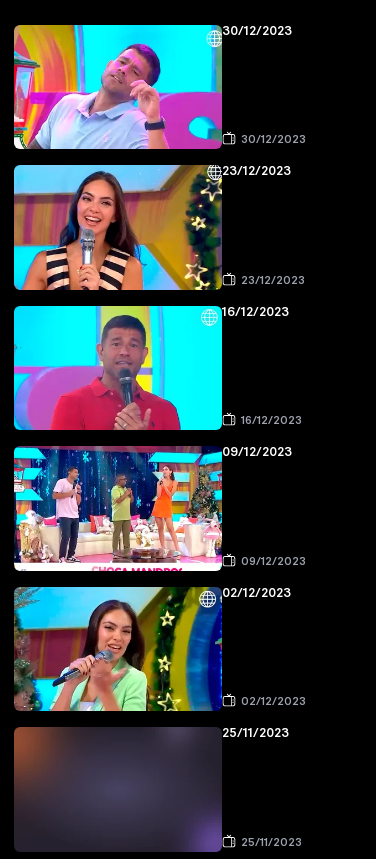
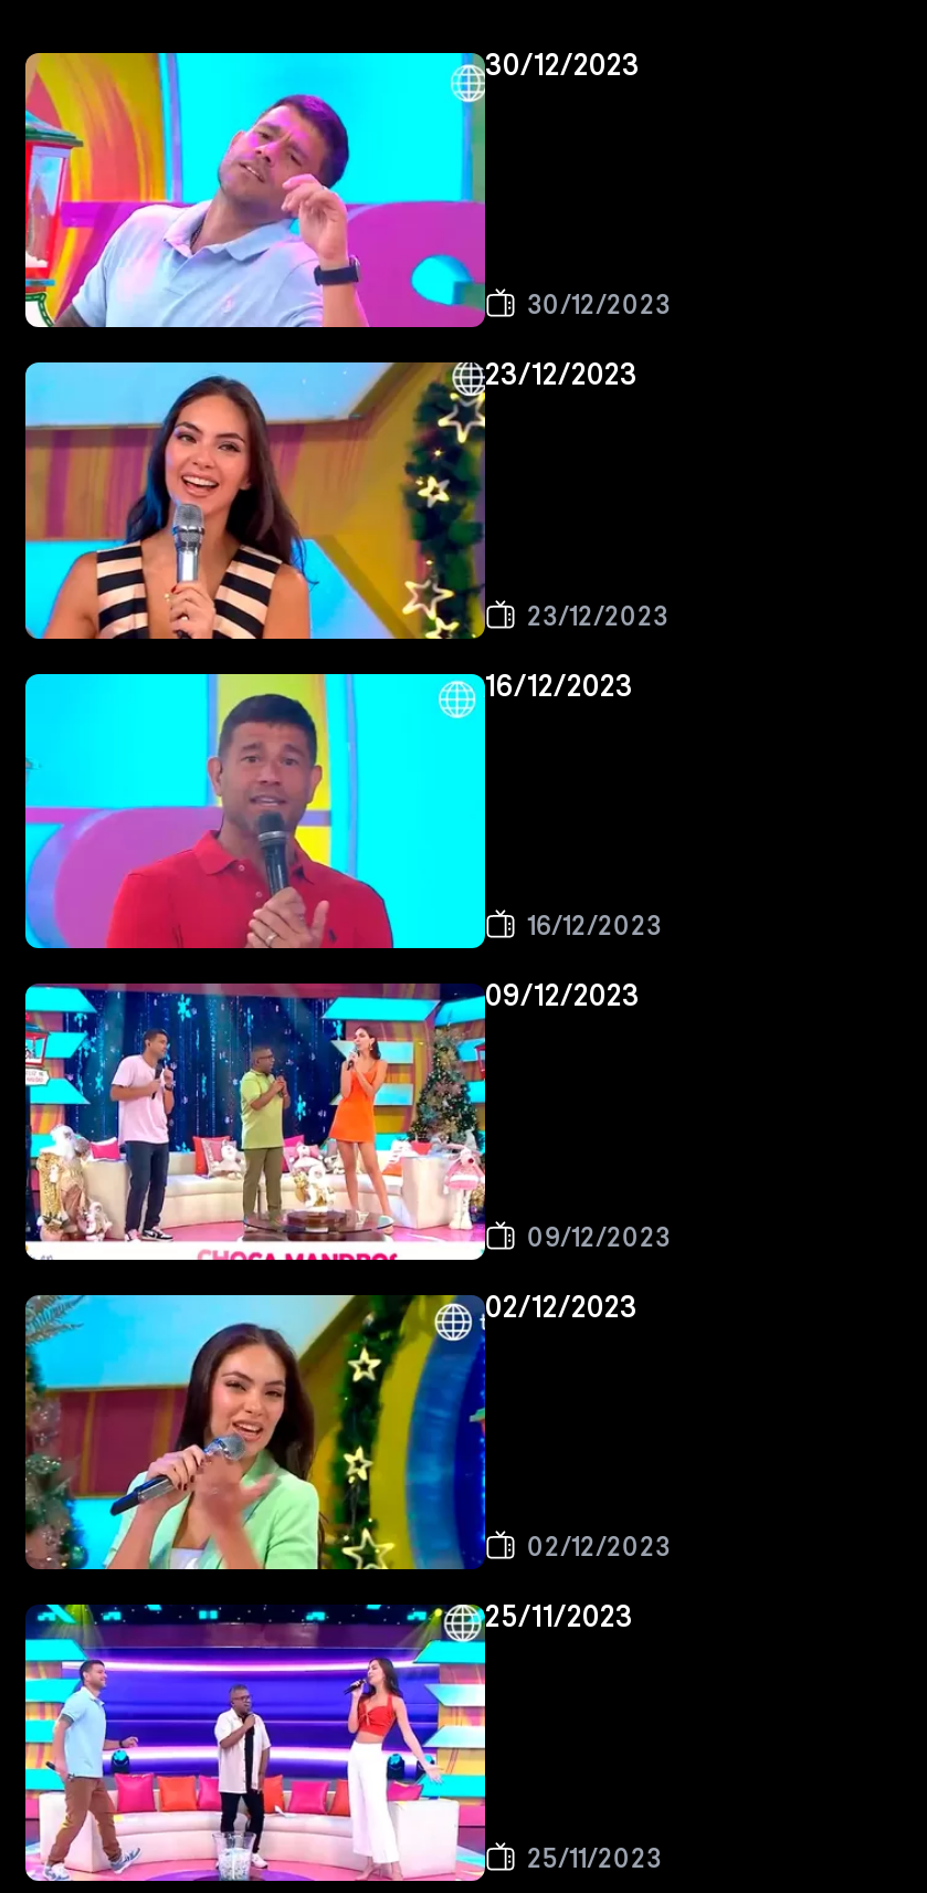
- [image]
+ [image]
